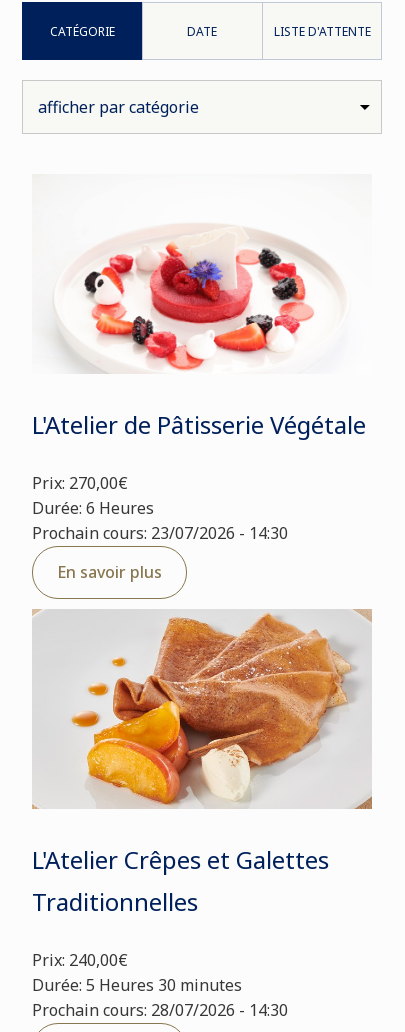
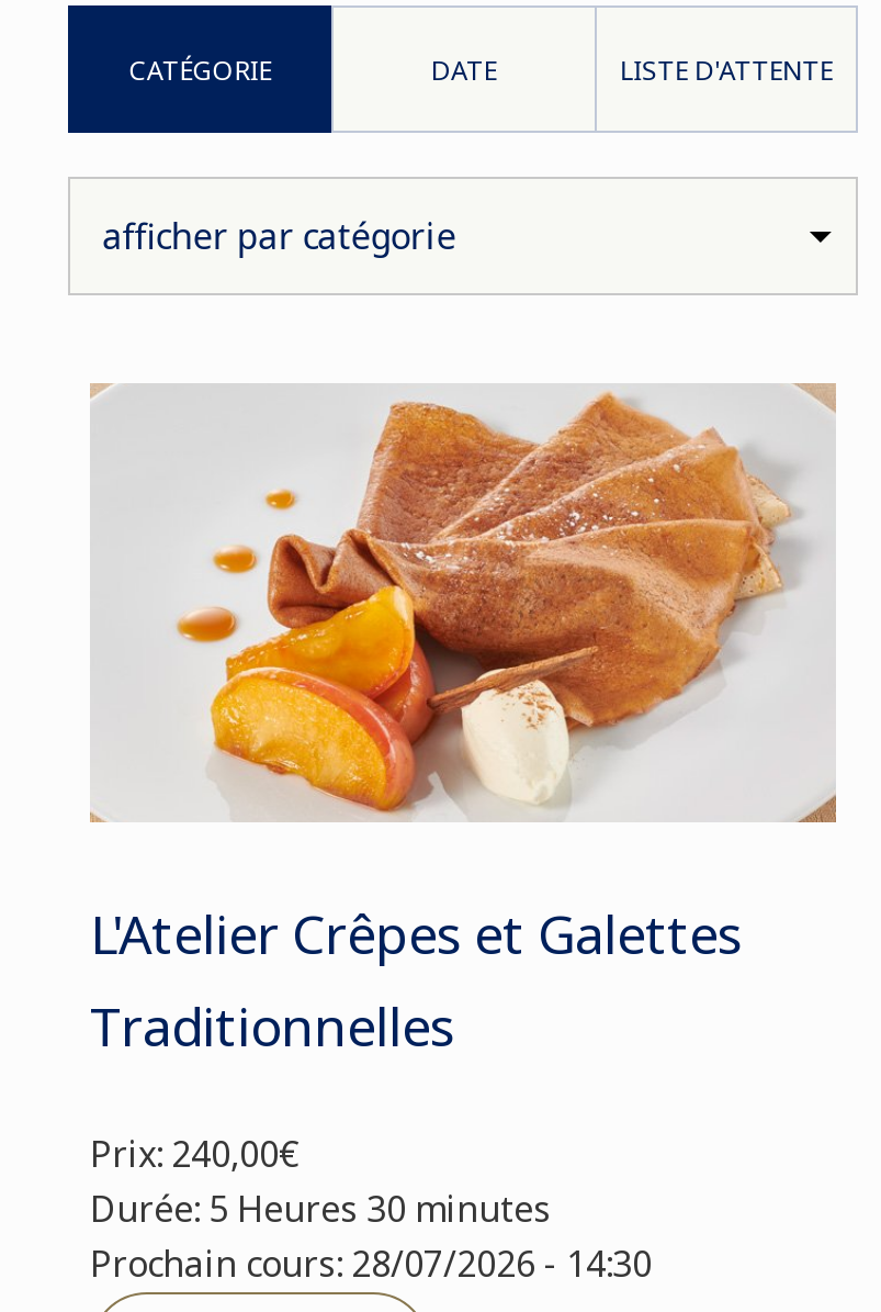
- [image]
- L'Atelier de Pâtisserie Végétale
- Prix: 270,00€
- Durée: 6 Heures
- Prochain cours: 23/07/2026 - 14:30
- En savoir plus
